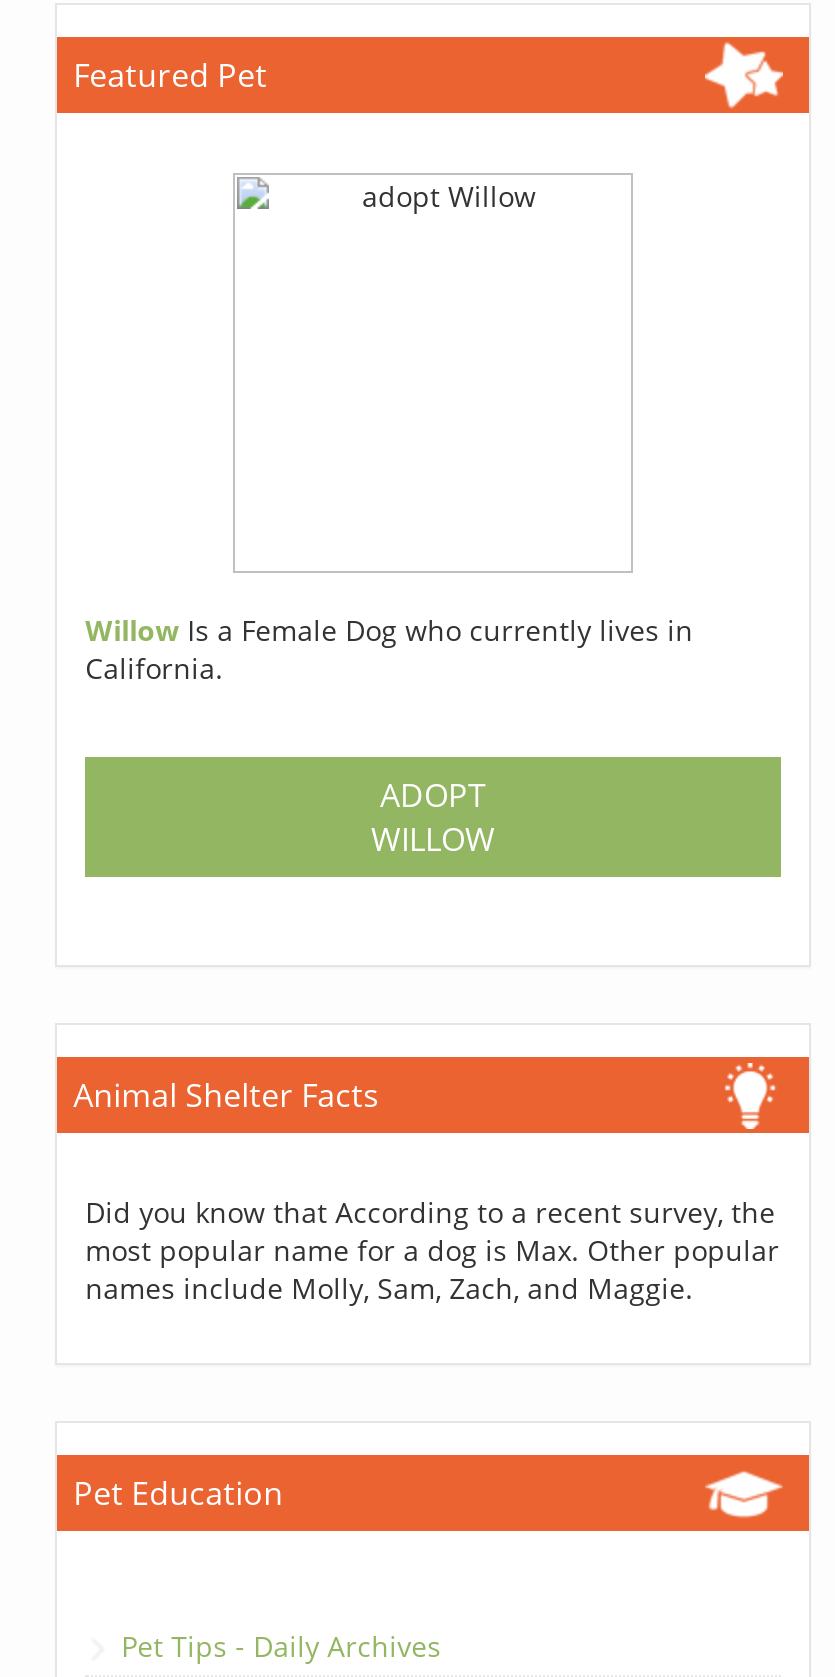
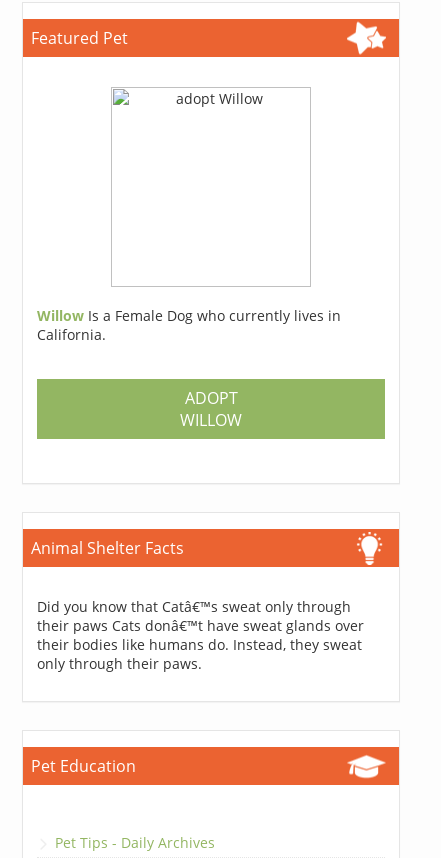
- Did you know that According to a recent survey, the
- most popular name for a dog is Max. Other popular
- names include Molly, Sam, Zach, and Maggie.
+ Did you know that Catâ€™s sweat only through
+ their paws Cats donâ€™t have sweat glands over
+ their bodies like humans do. Instead, they sweat
+ only through their paws.
